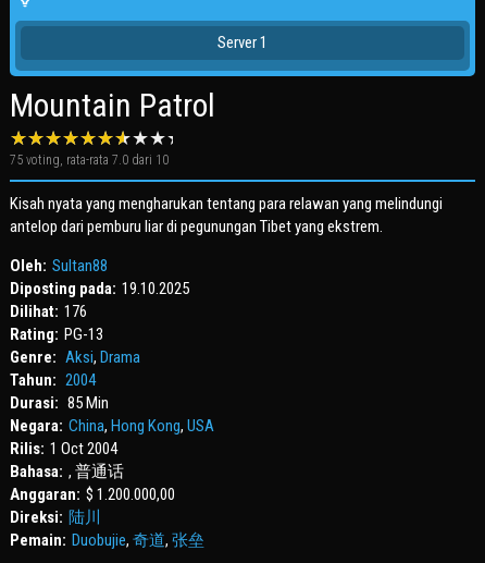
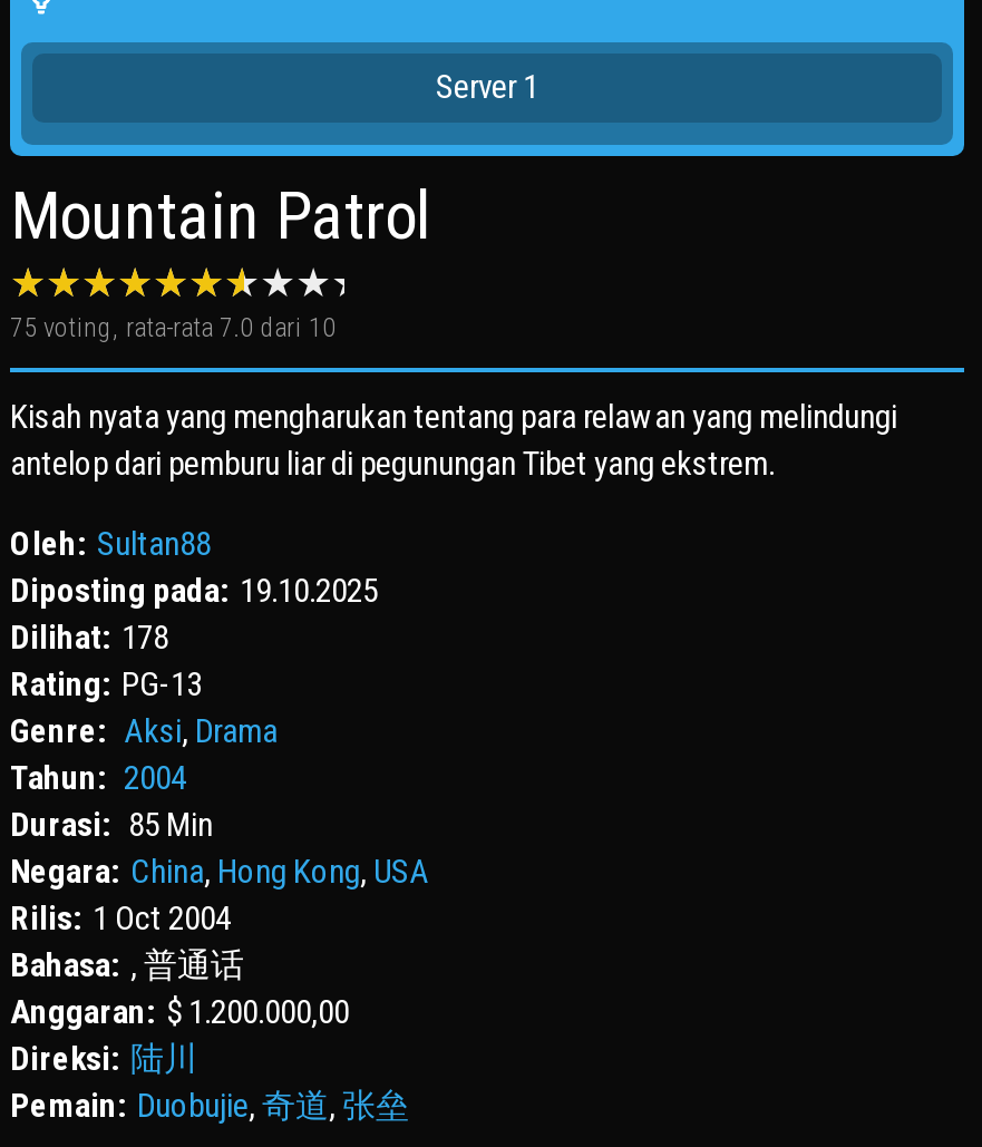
- Dilihat: 176
+ Dilihat: 178
